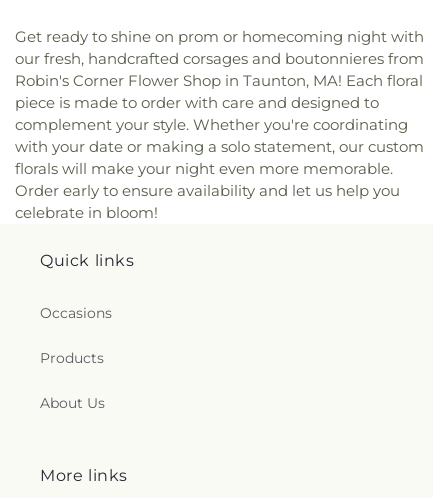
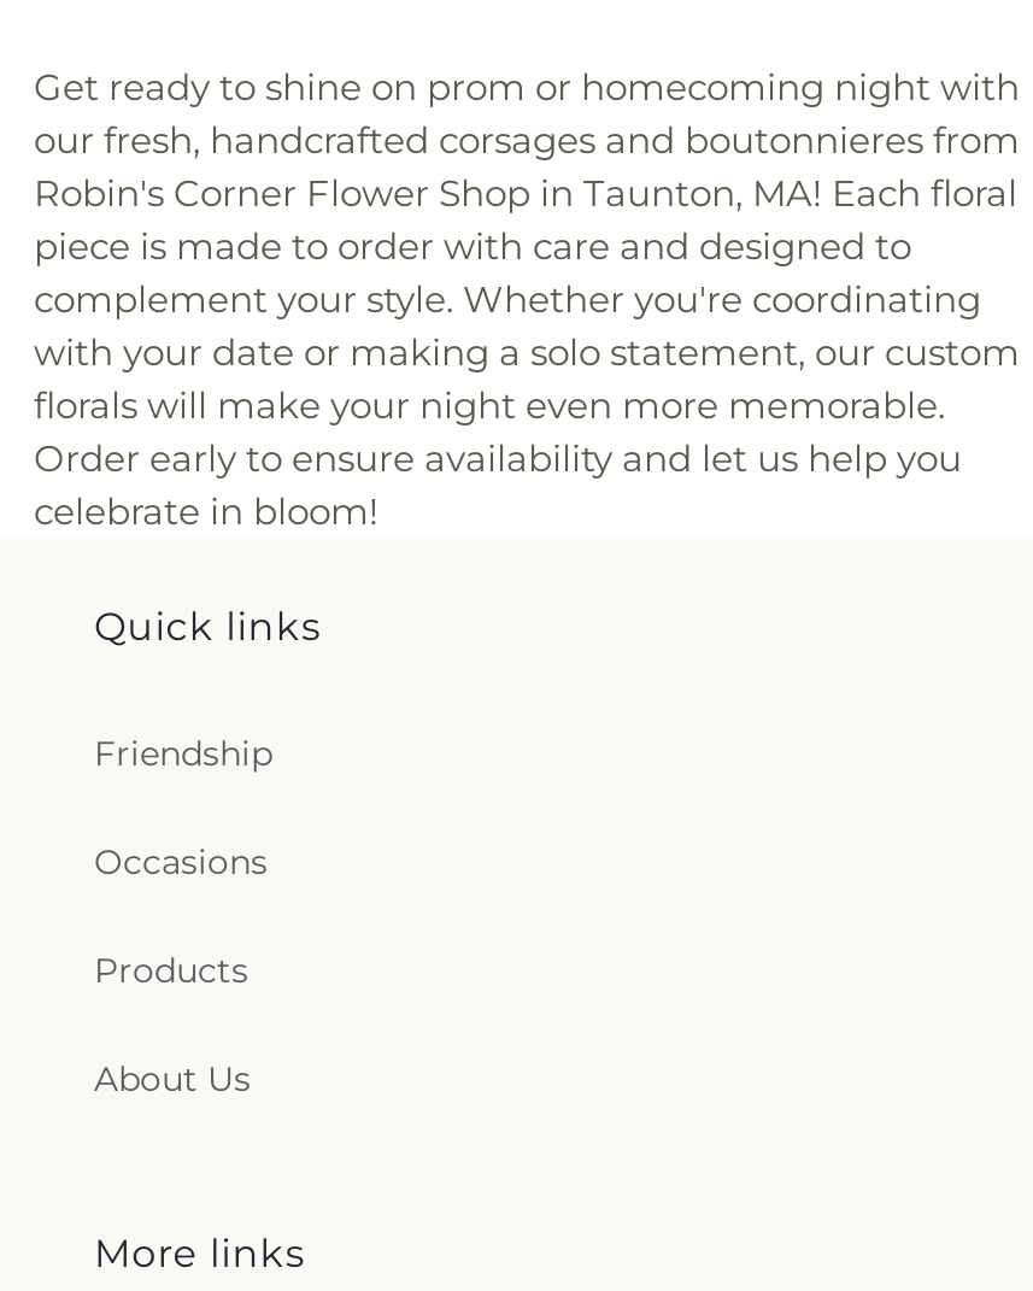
+ Friendship
